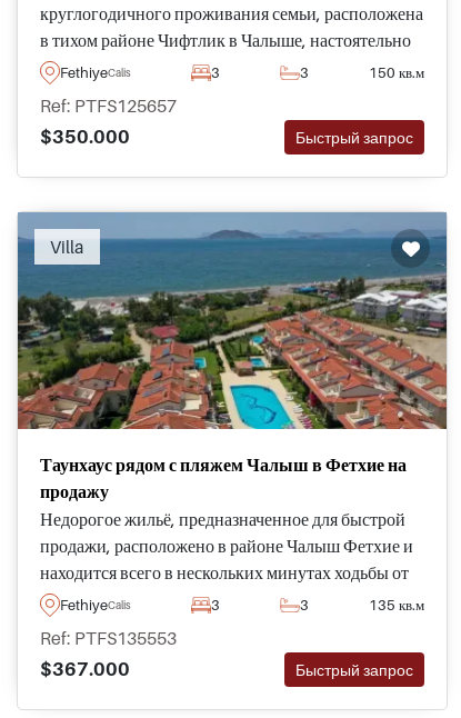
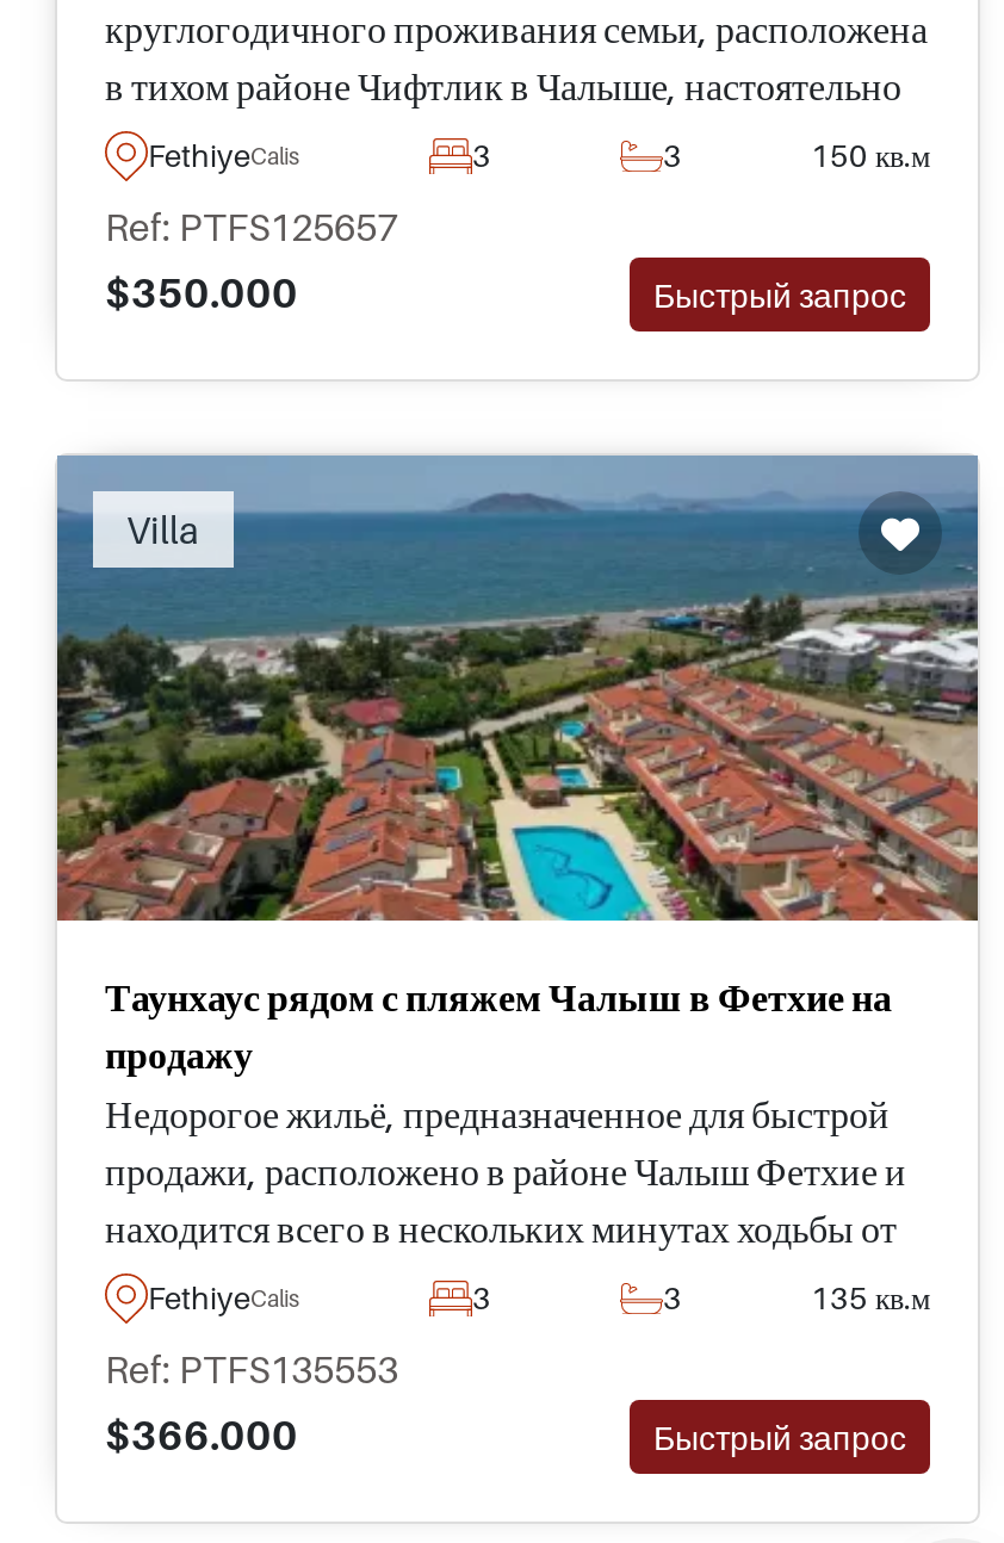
- $367.000
+ $366.000
